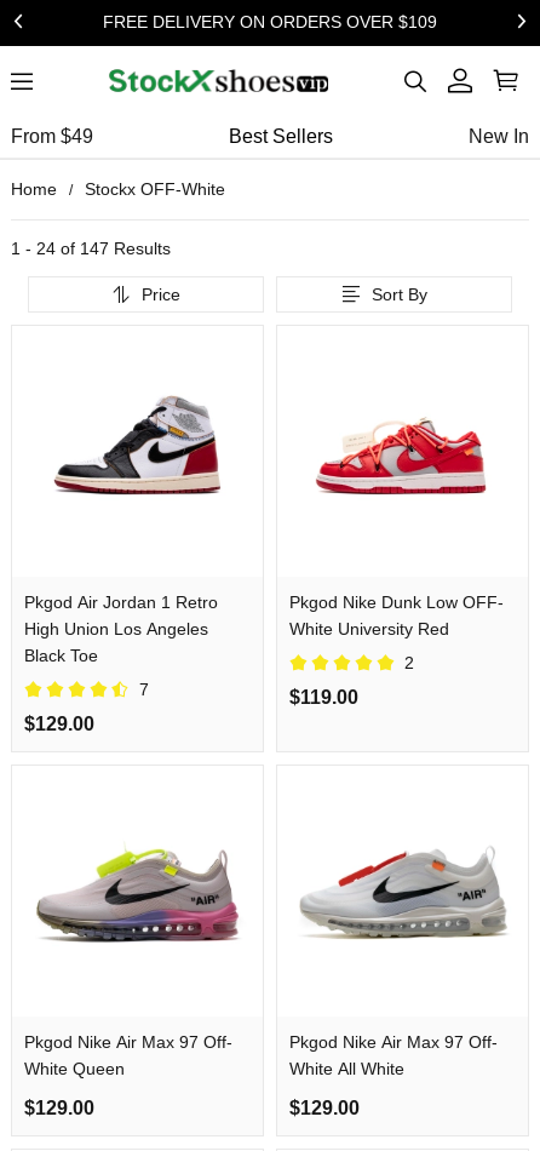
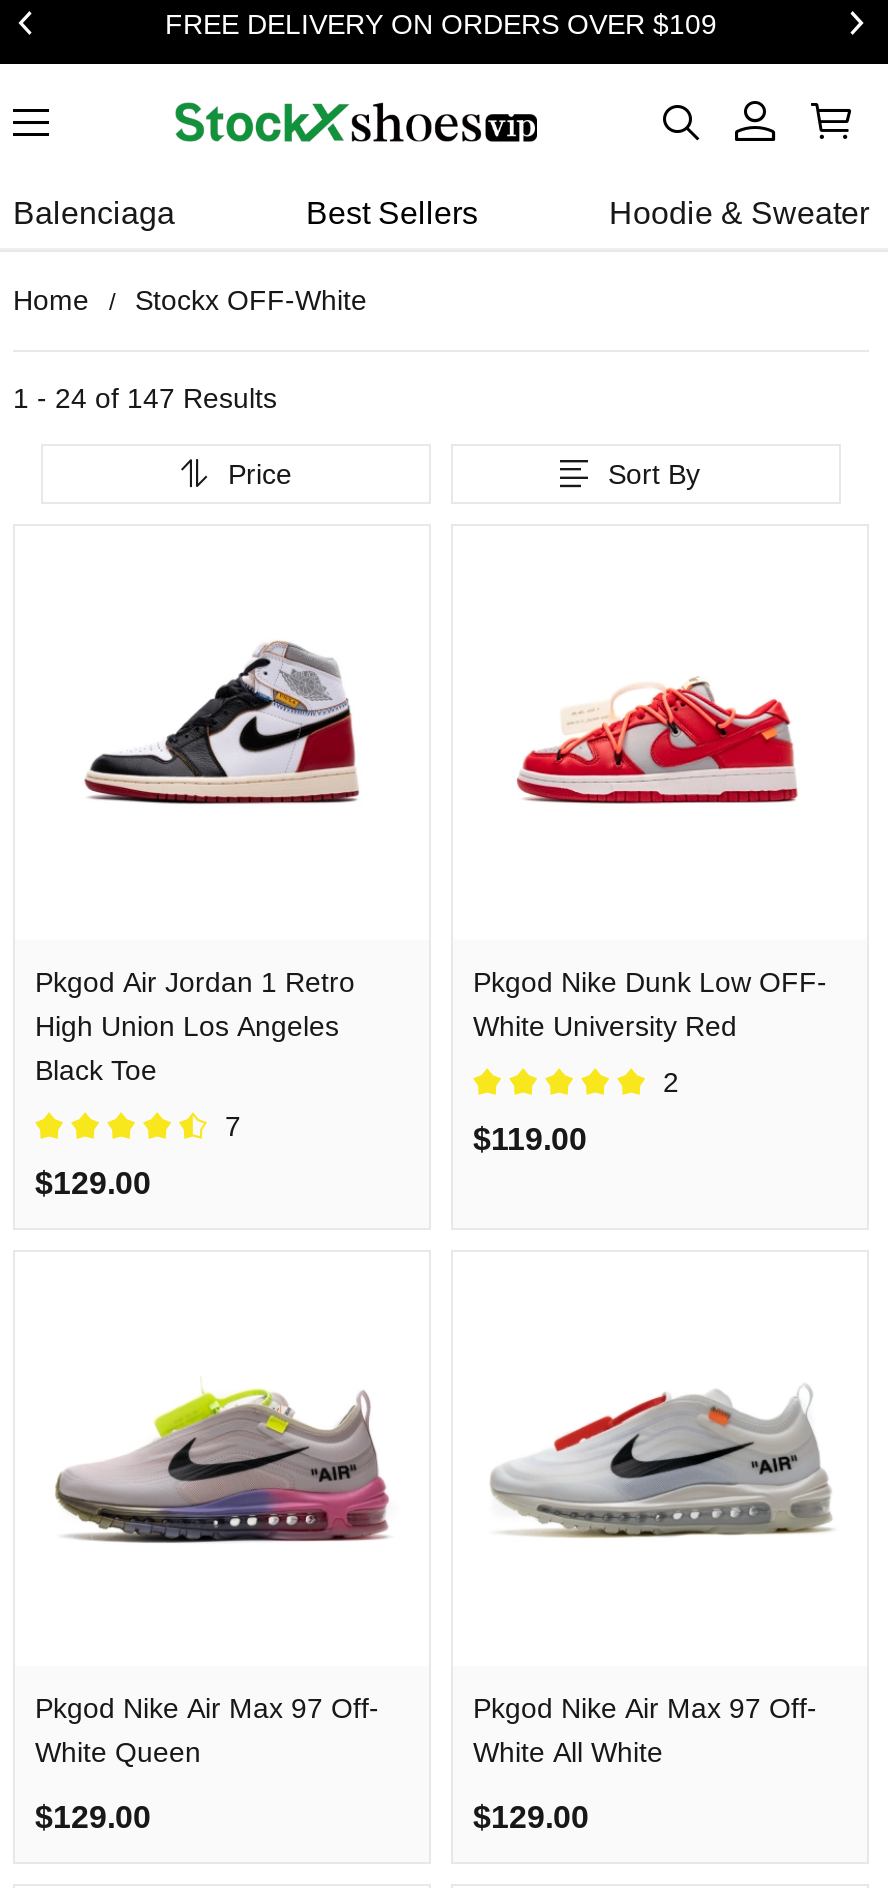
- From $49
+ Balenciaga

- New In
+ Hoodie & Sweater
